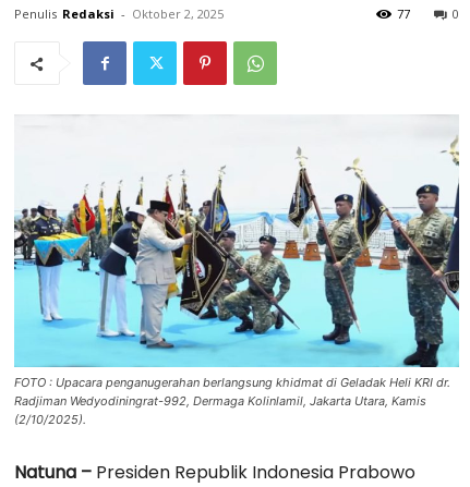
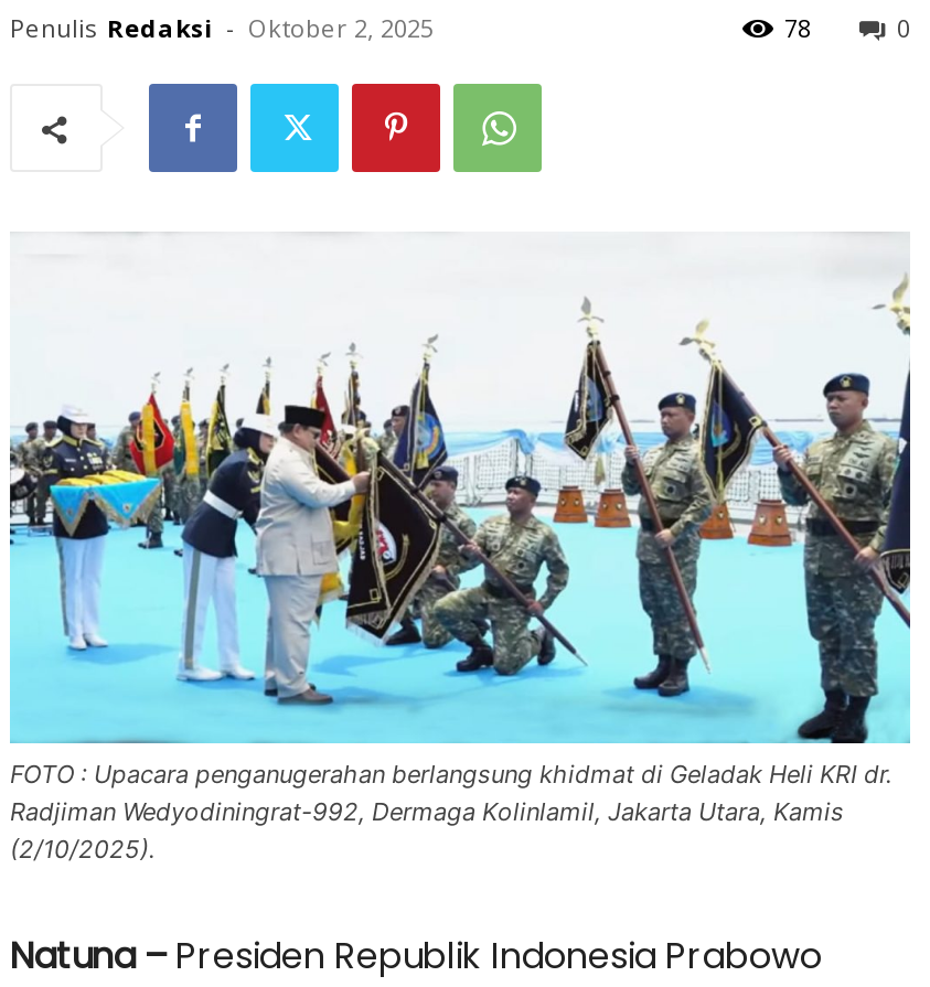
- 77
+ 78
